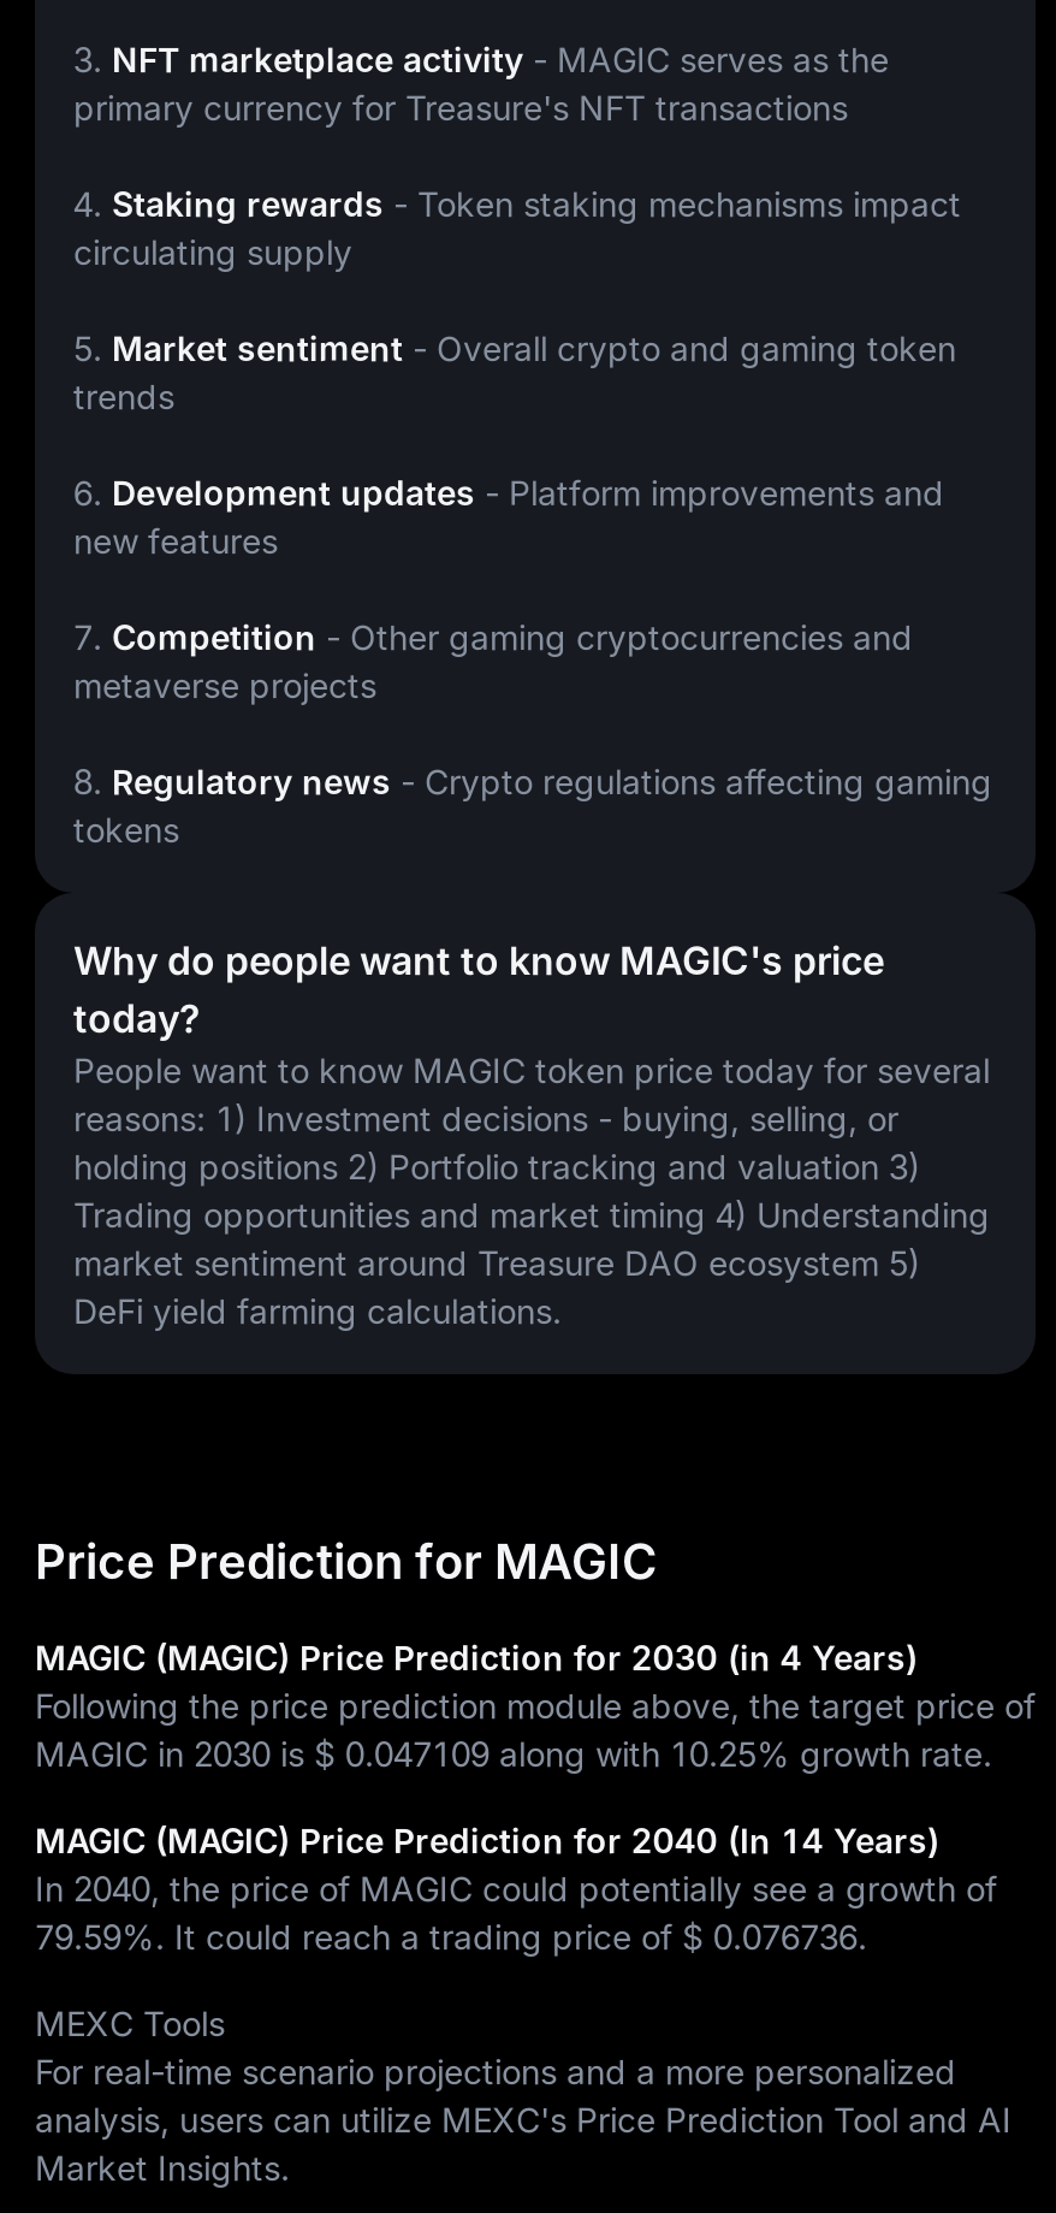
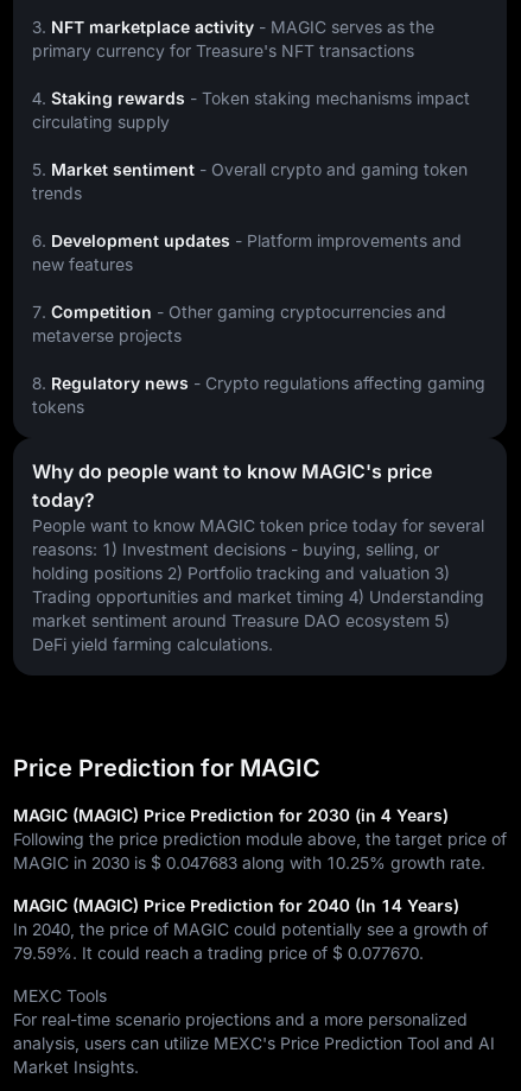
- MAGIC in 2030 is $ 0.047109 along with 10.25% growth rate.
+ MAGIC in 2030 is $ 0.047683 along with 10.25% growth rate.

- 79.59%. It could reach a trading price of $ 0.076736.
+ 79.59%. It could reach a trading price of $ 0.077670.
